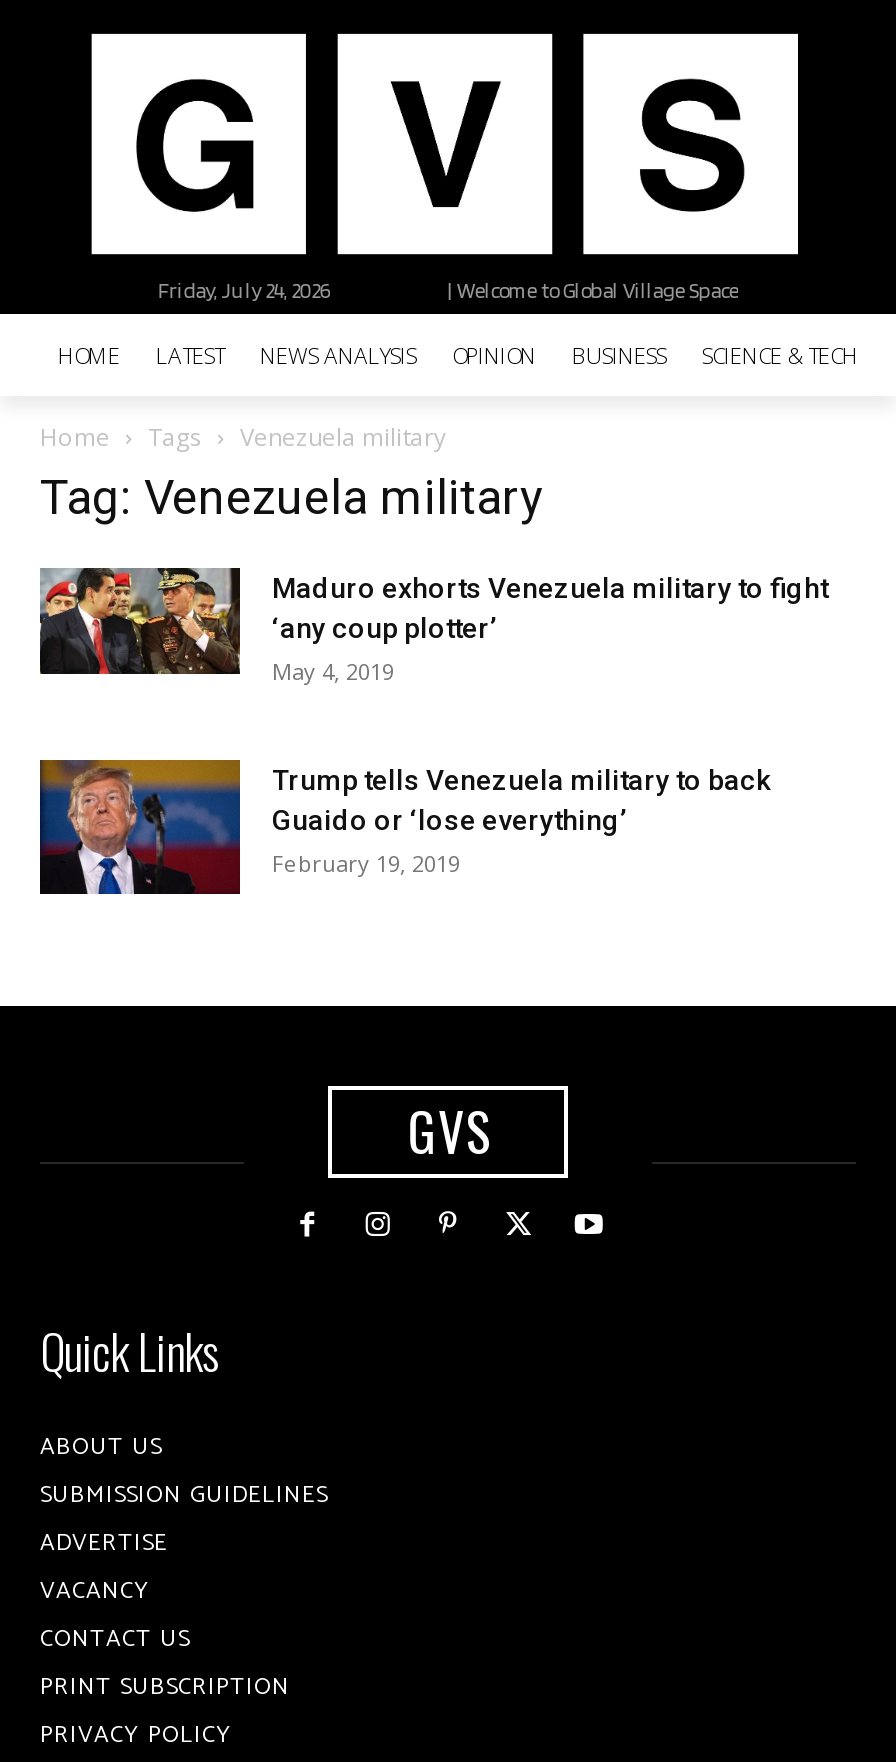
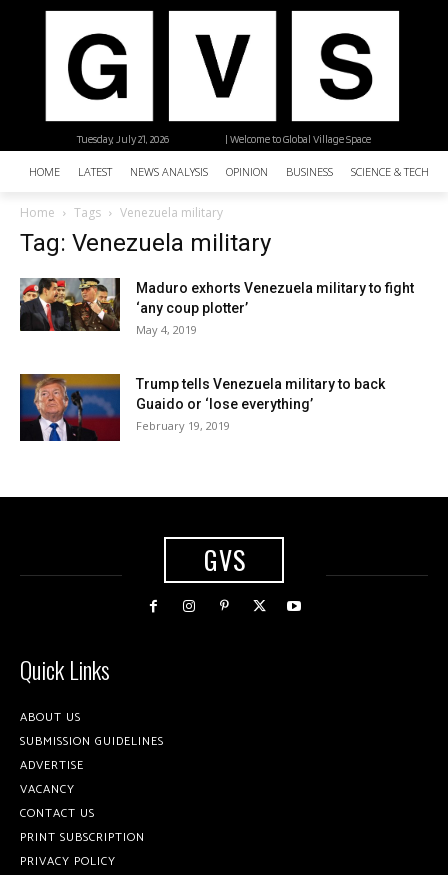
- Friday, July 24, 2026
+ Tuesday, July 21, 2026
